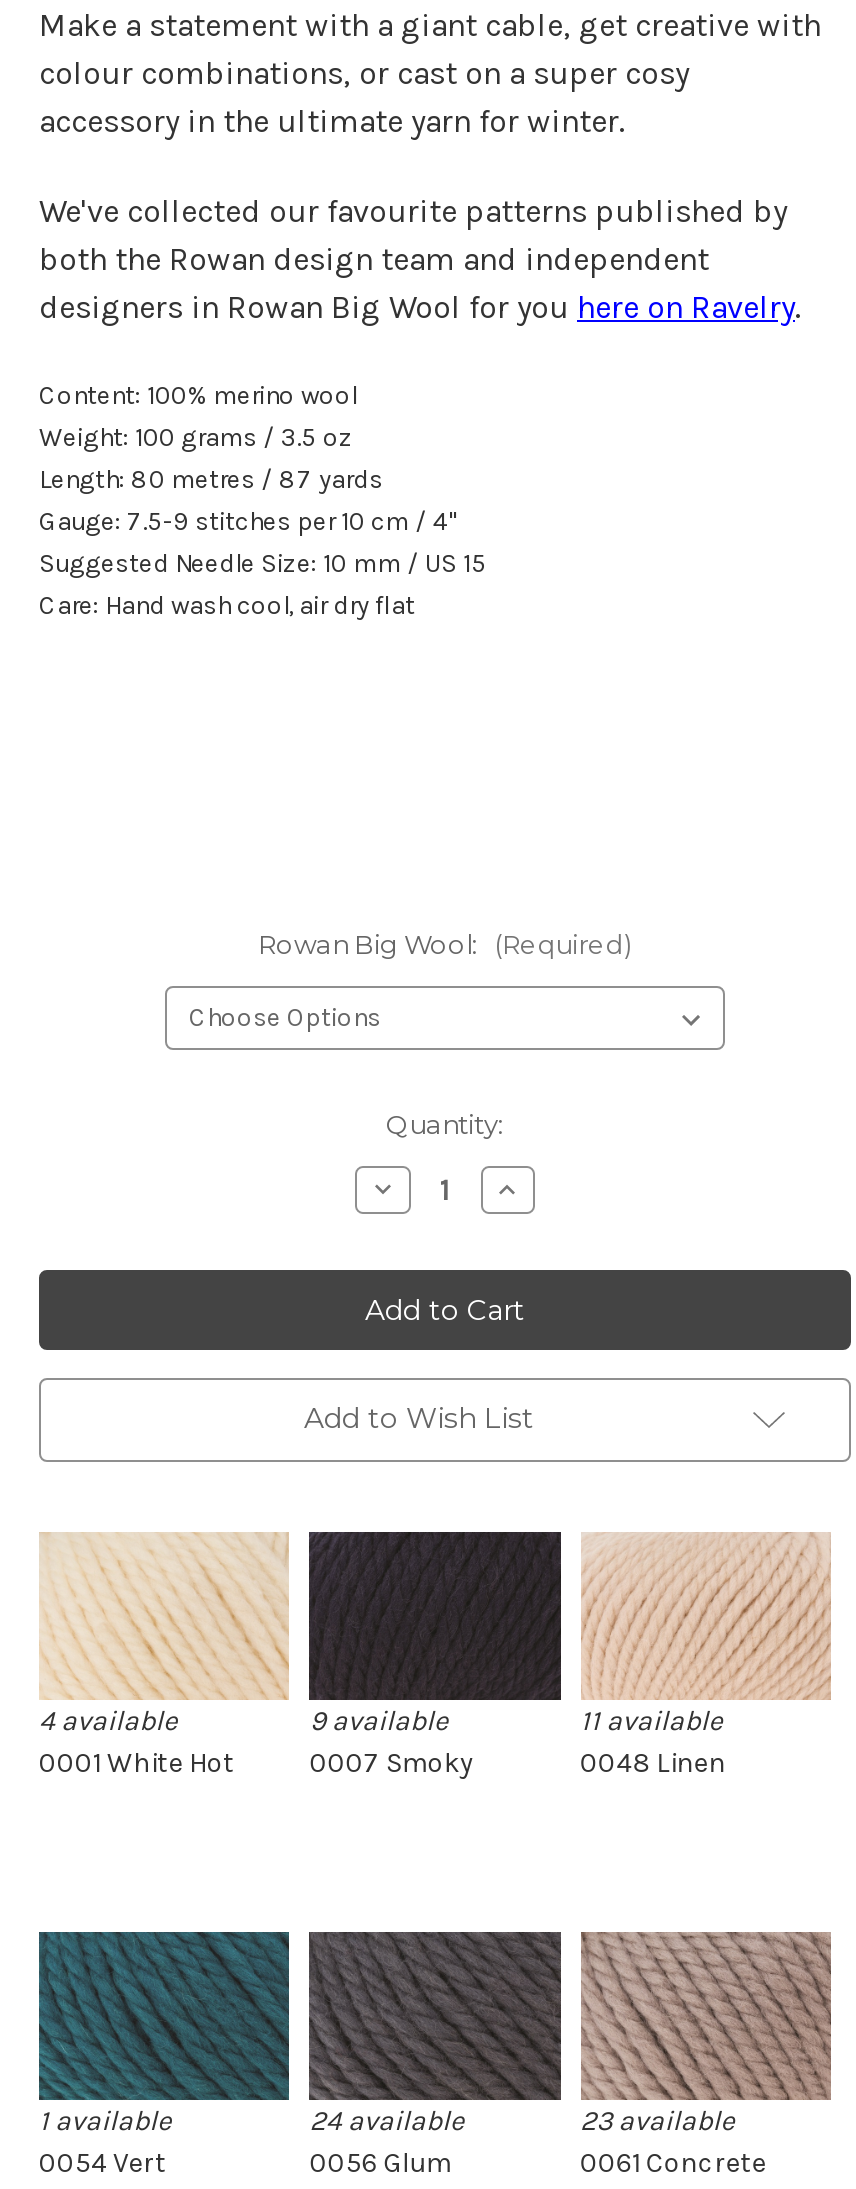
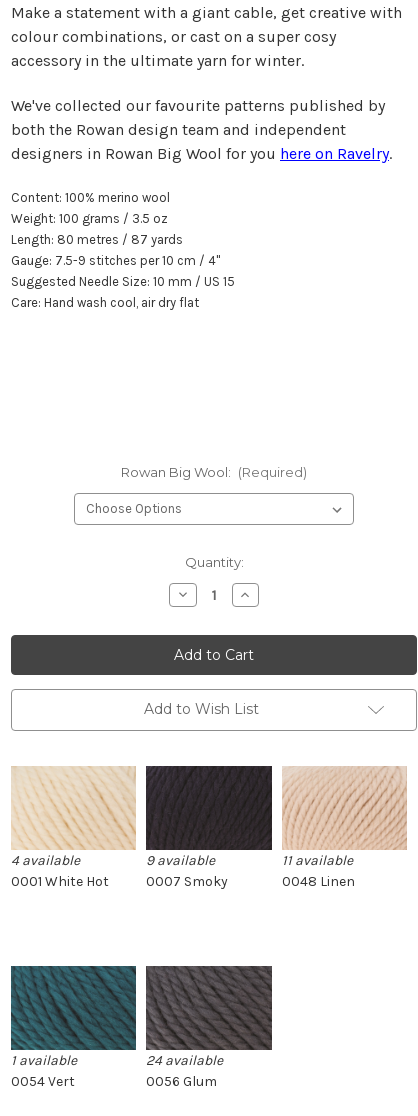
- [image]
- 23 available
- 0061 Concrete
